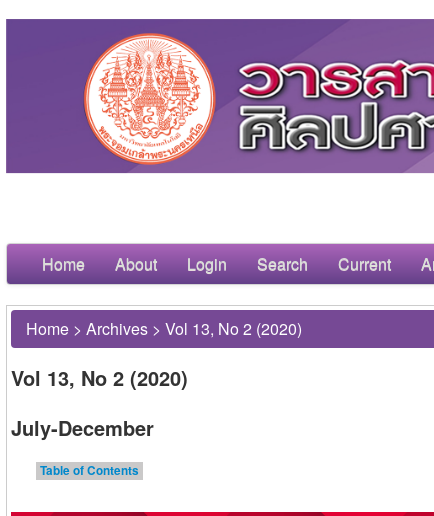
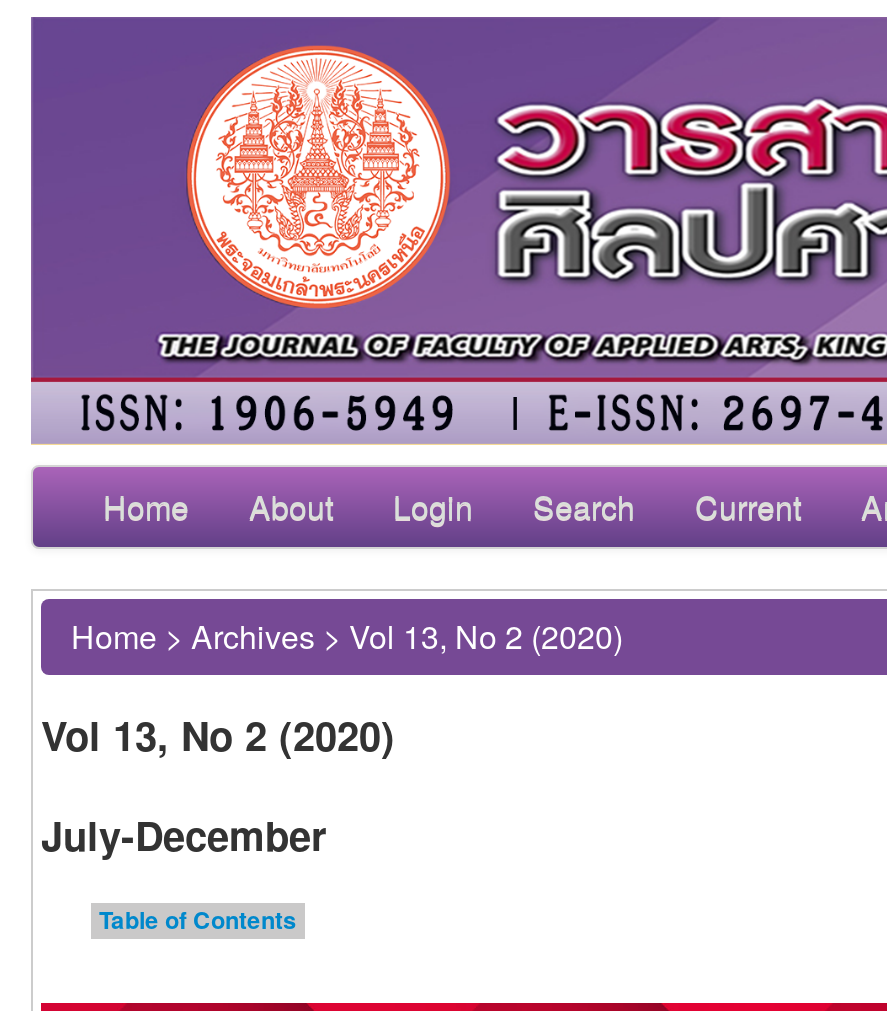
+ [image]
